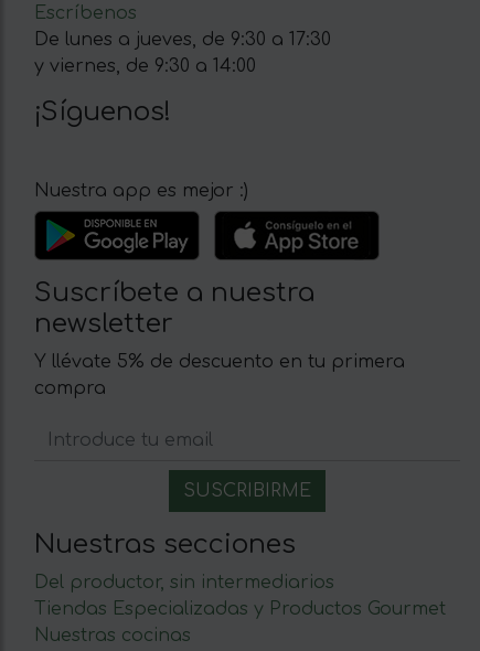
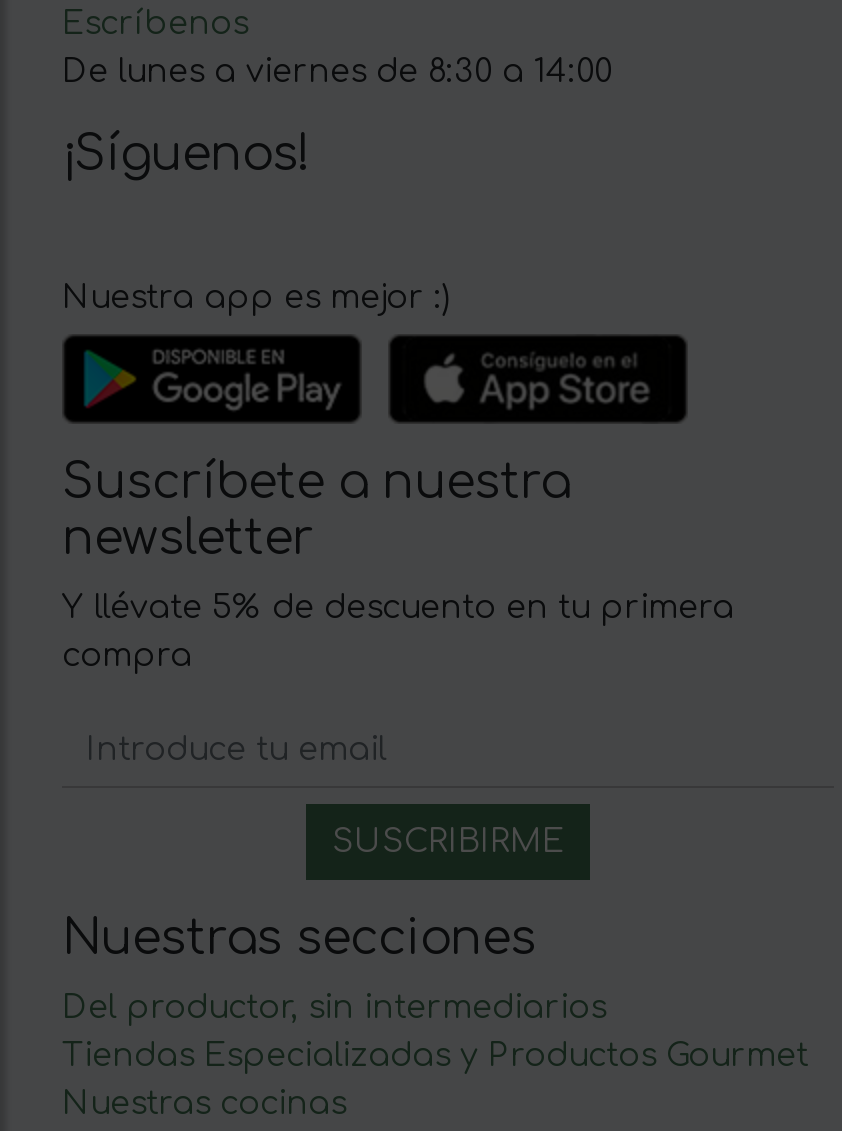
- De lunes a jueves, de 9:30 a 17:30
- y viernes, de 9:30 a 14:00
+ De lunes a viernes de 8:30 a 14:00
